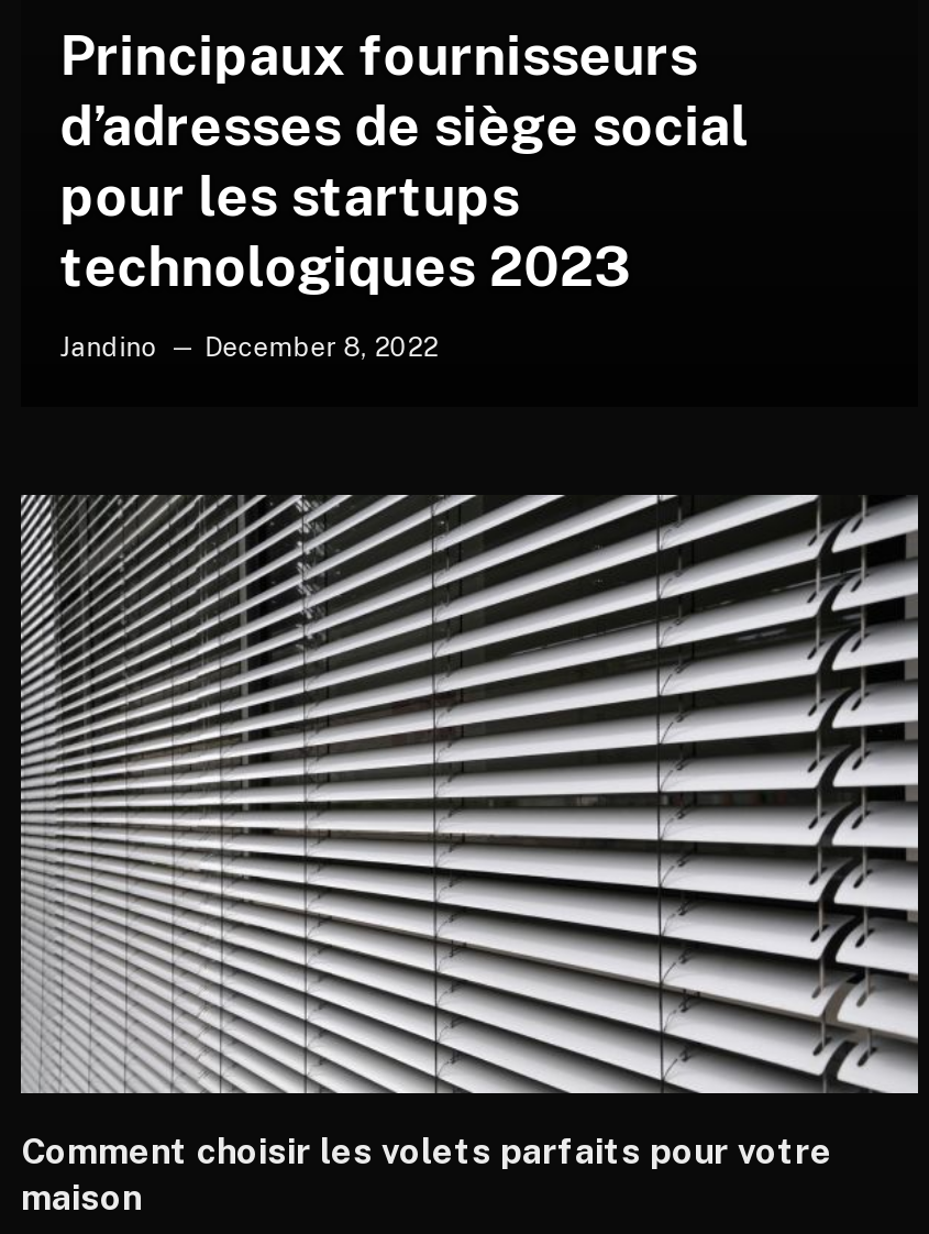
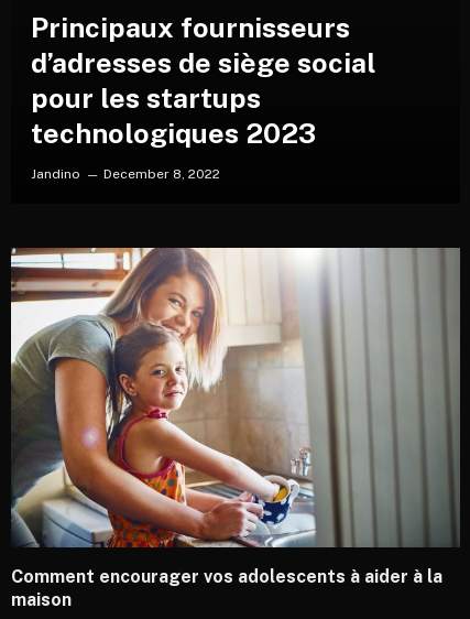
- [image]
- Comment choisir les volets parfaits pour votre
+ [image]
+ Comment encourager vos adolescents à aider à la
